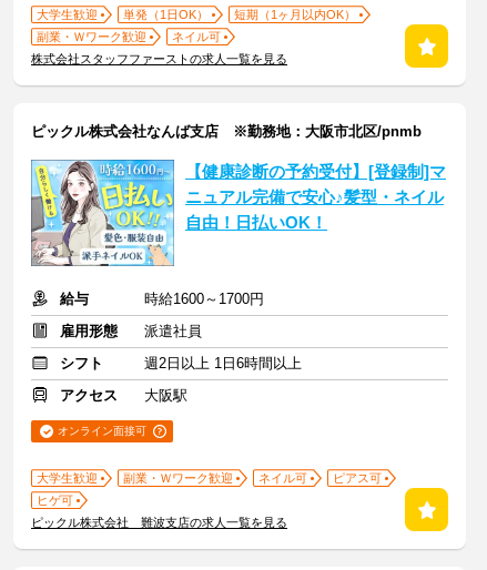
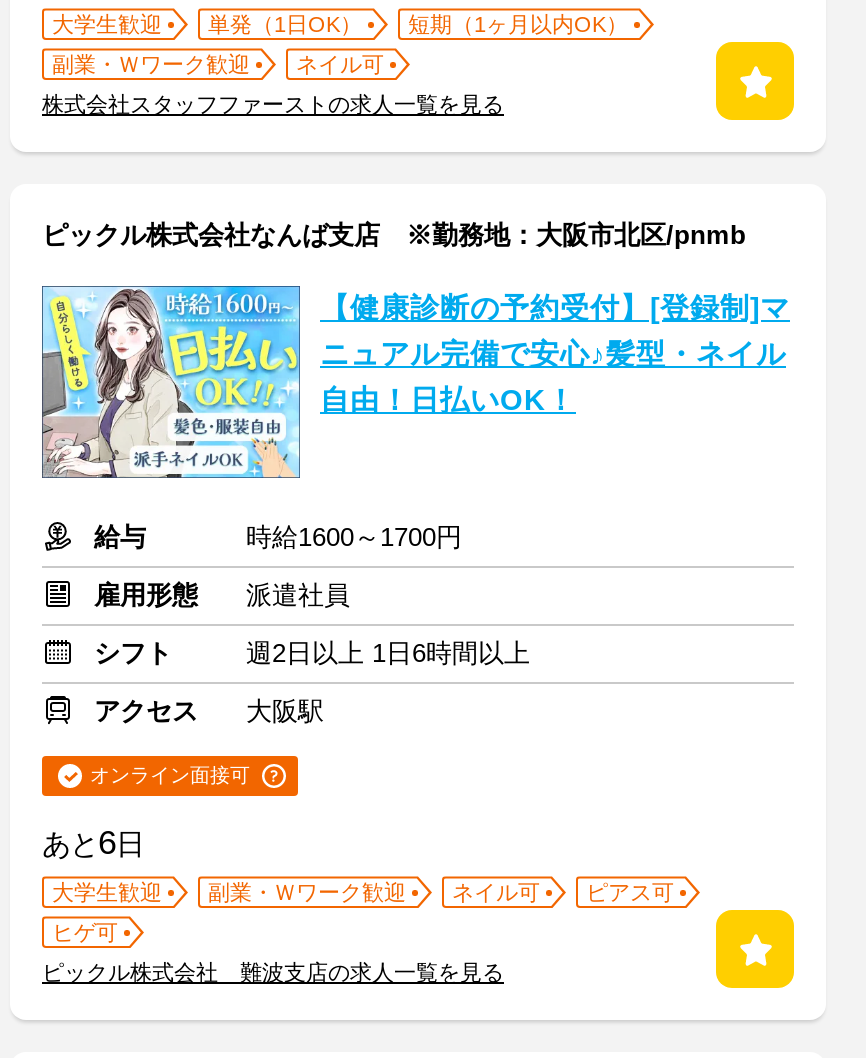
+ あと6日
